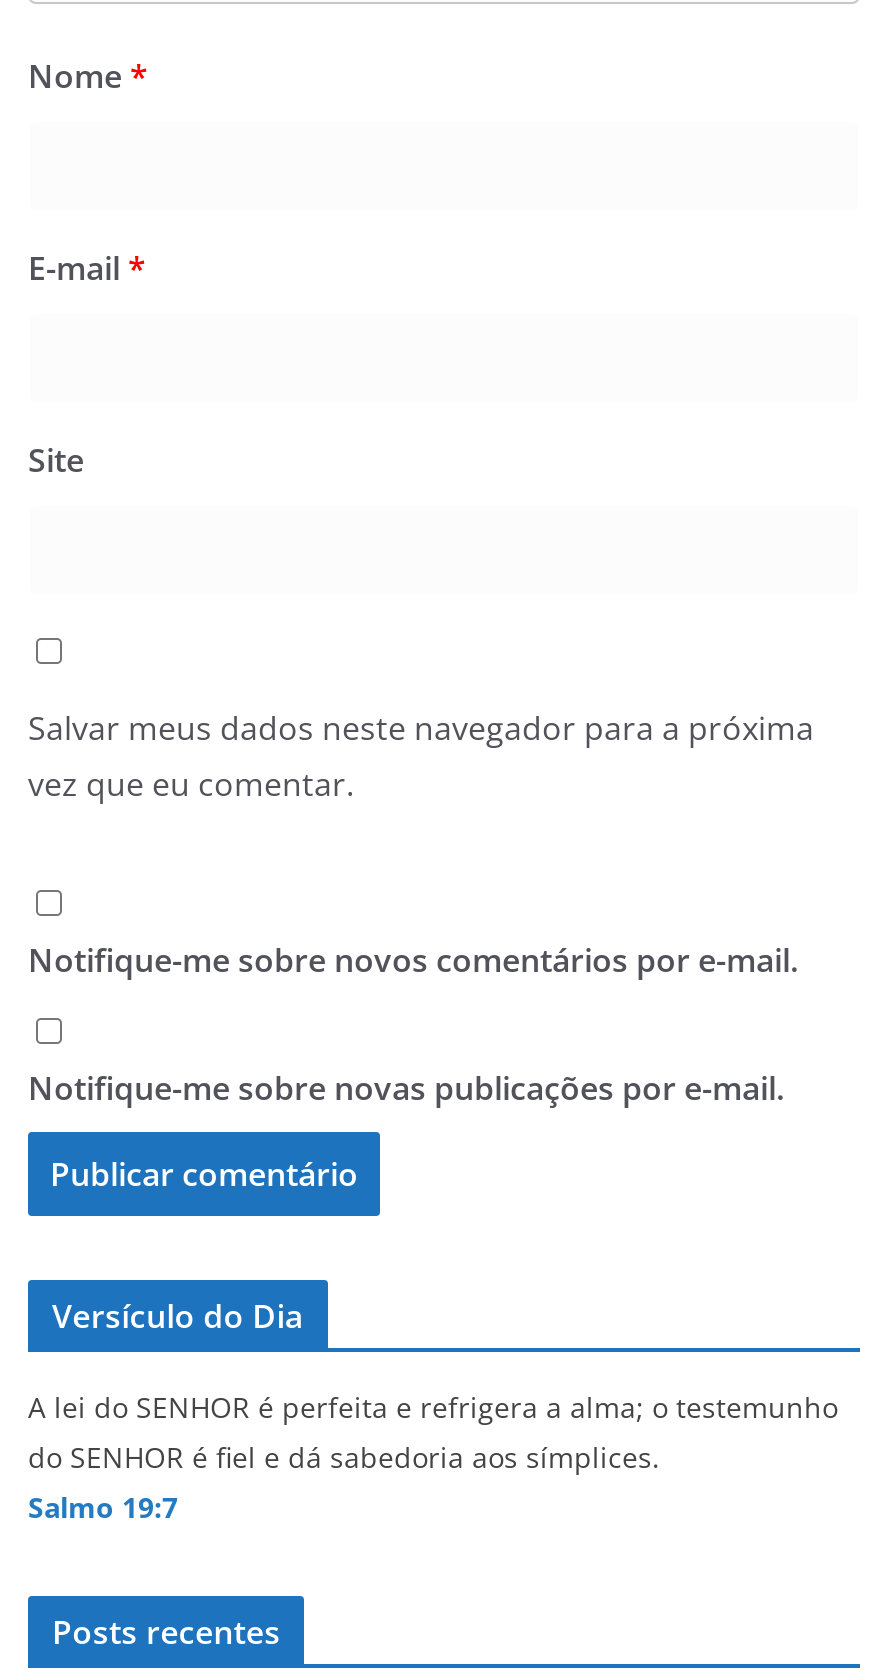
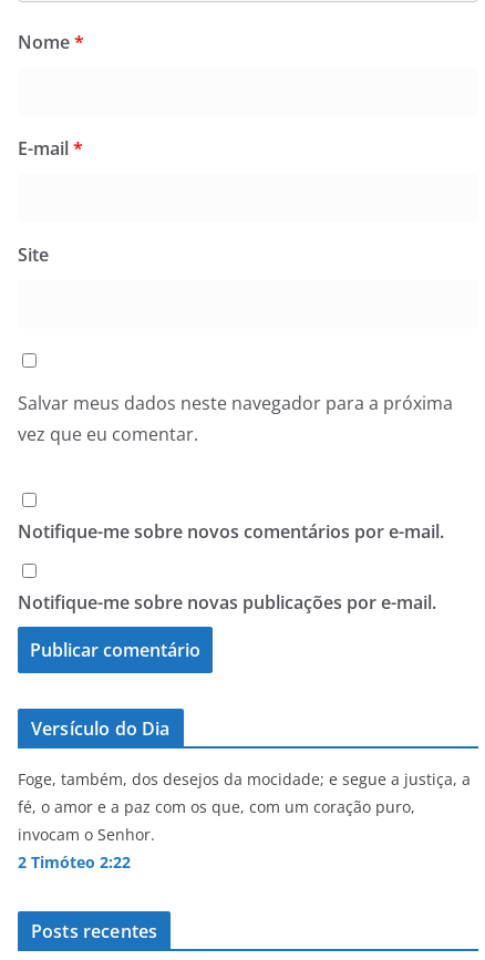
- A lei do SENHOR é perfeita e refrigera a alma; o testemunho
- do SENHOR é fiel e dá sabedoria aos símplices.
- Salmo 19:7
+ Foge, também, dos desejos da mocidade; e segue a justiça, a
+ fé, o amor e a paz com os que, com um coração puro,
+ invocam o Senhor.
+ 2 Timóteo 2:22
